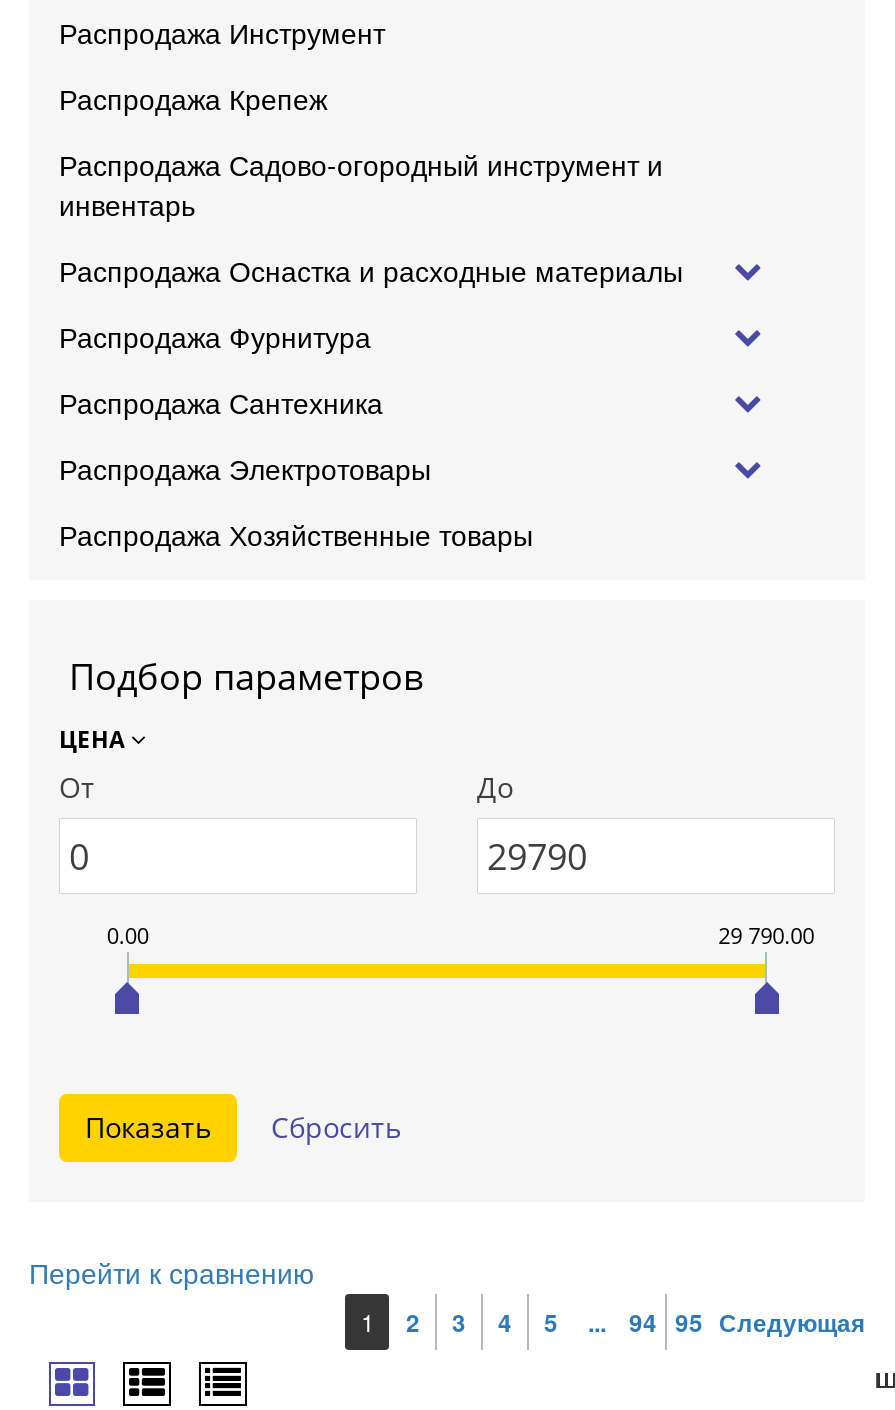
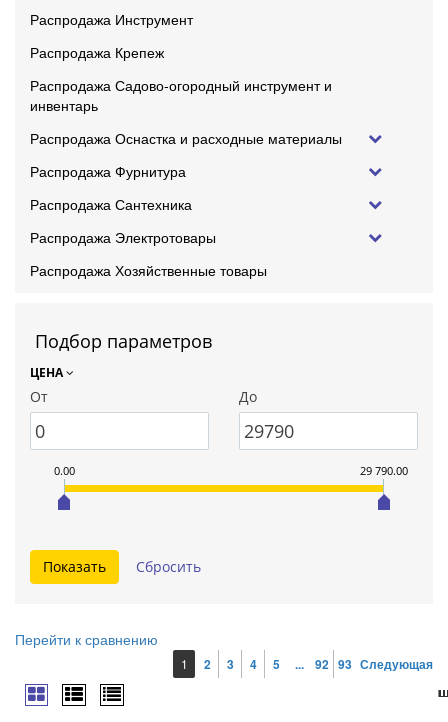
- 94 95 Следующая
+ 92 93 Следующая
